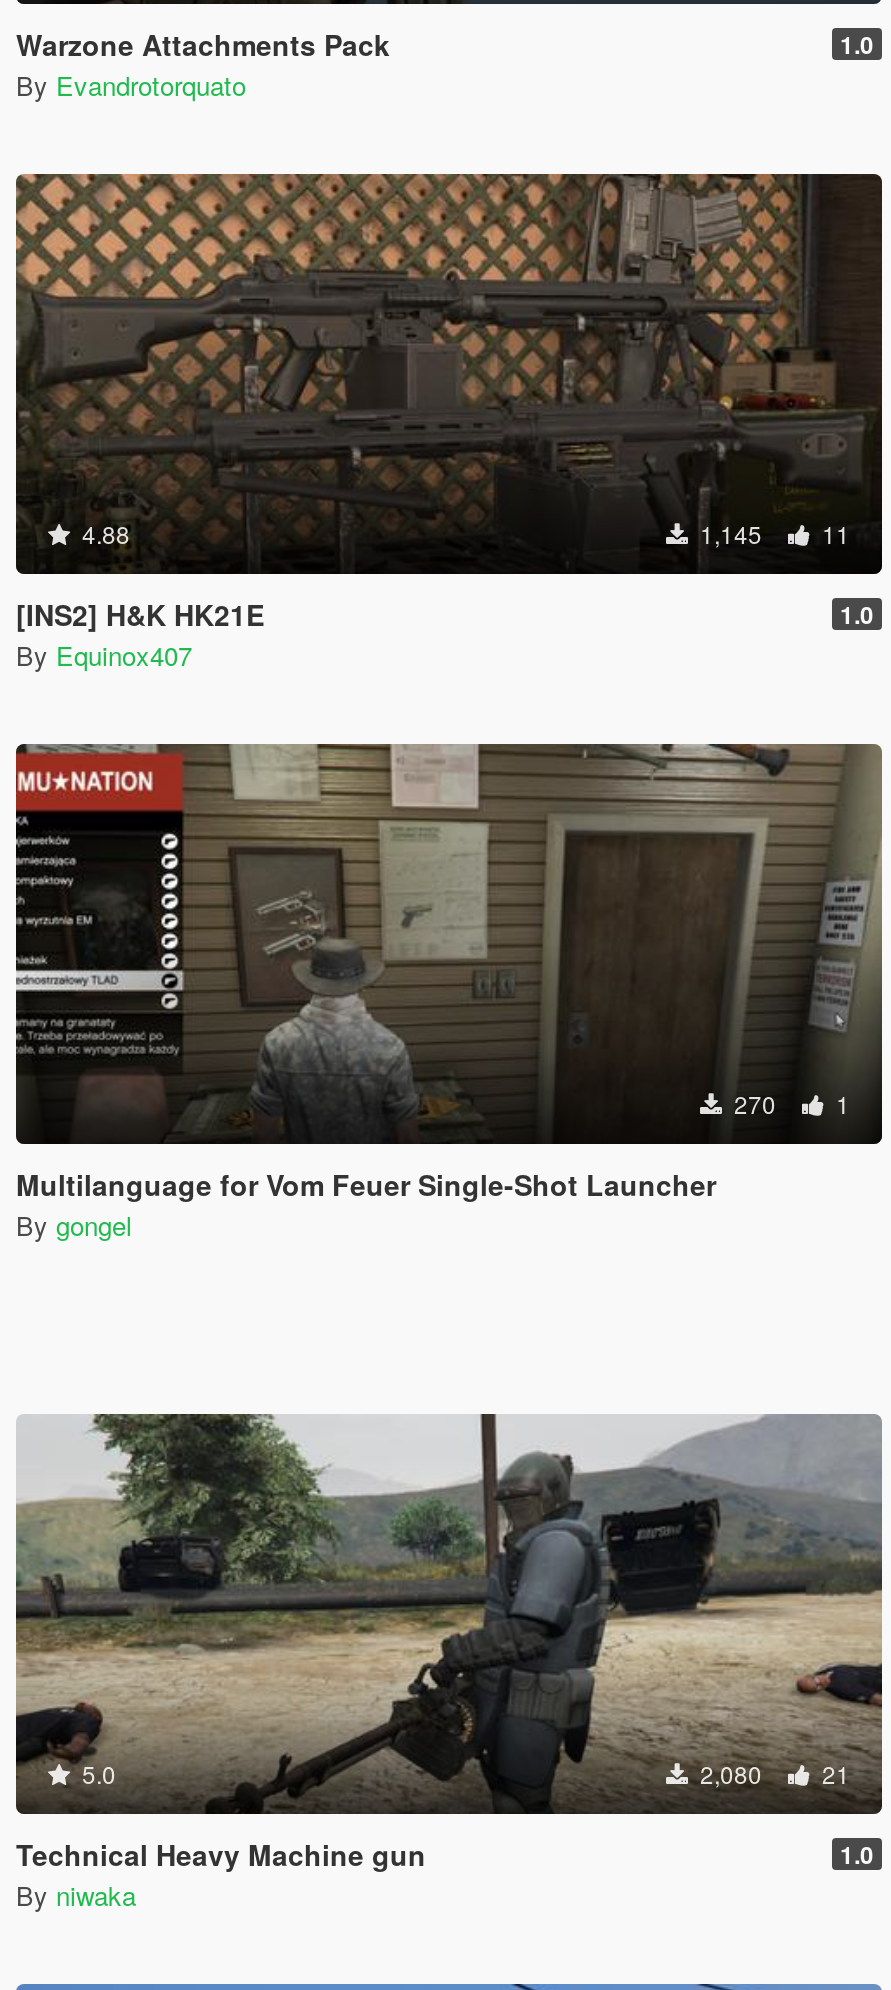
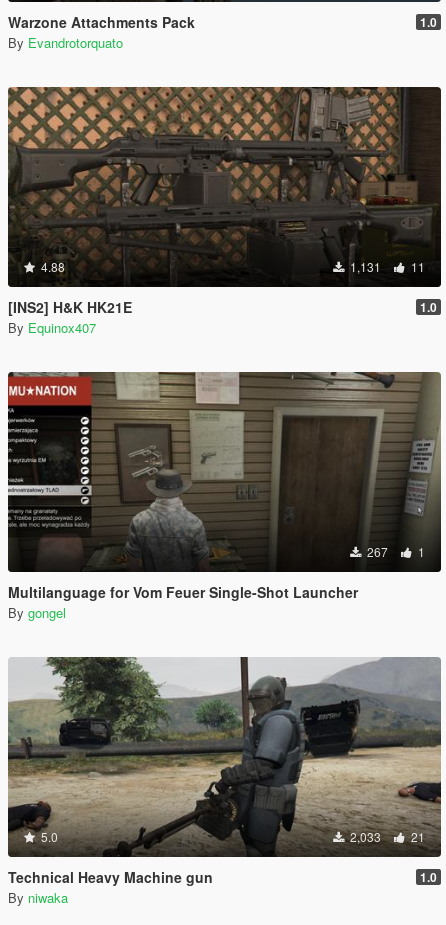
- 1,145 11
+ 1,131 11

- 270 1
+ 267 1

- 2,080 21
+ 2,033 21
